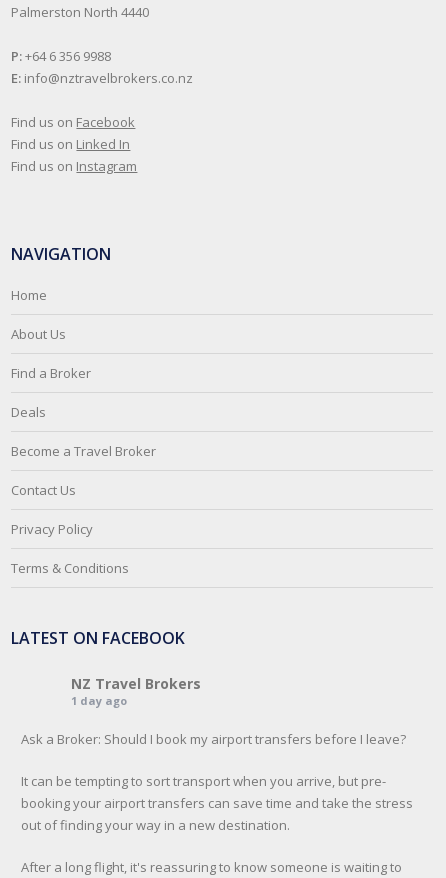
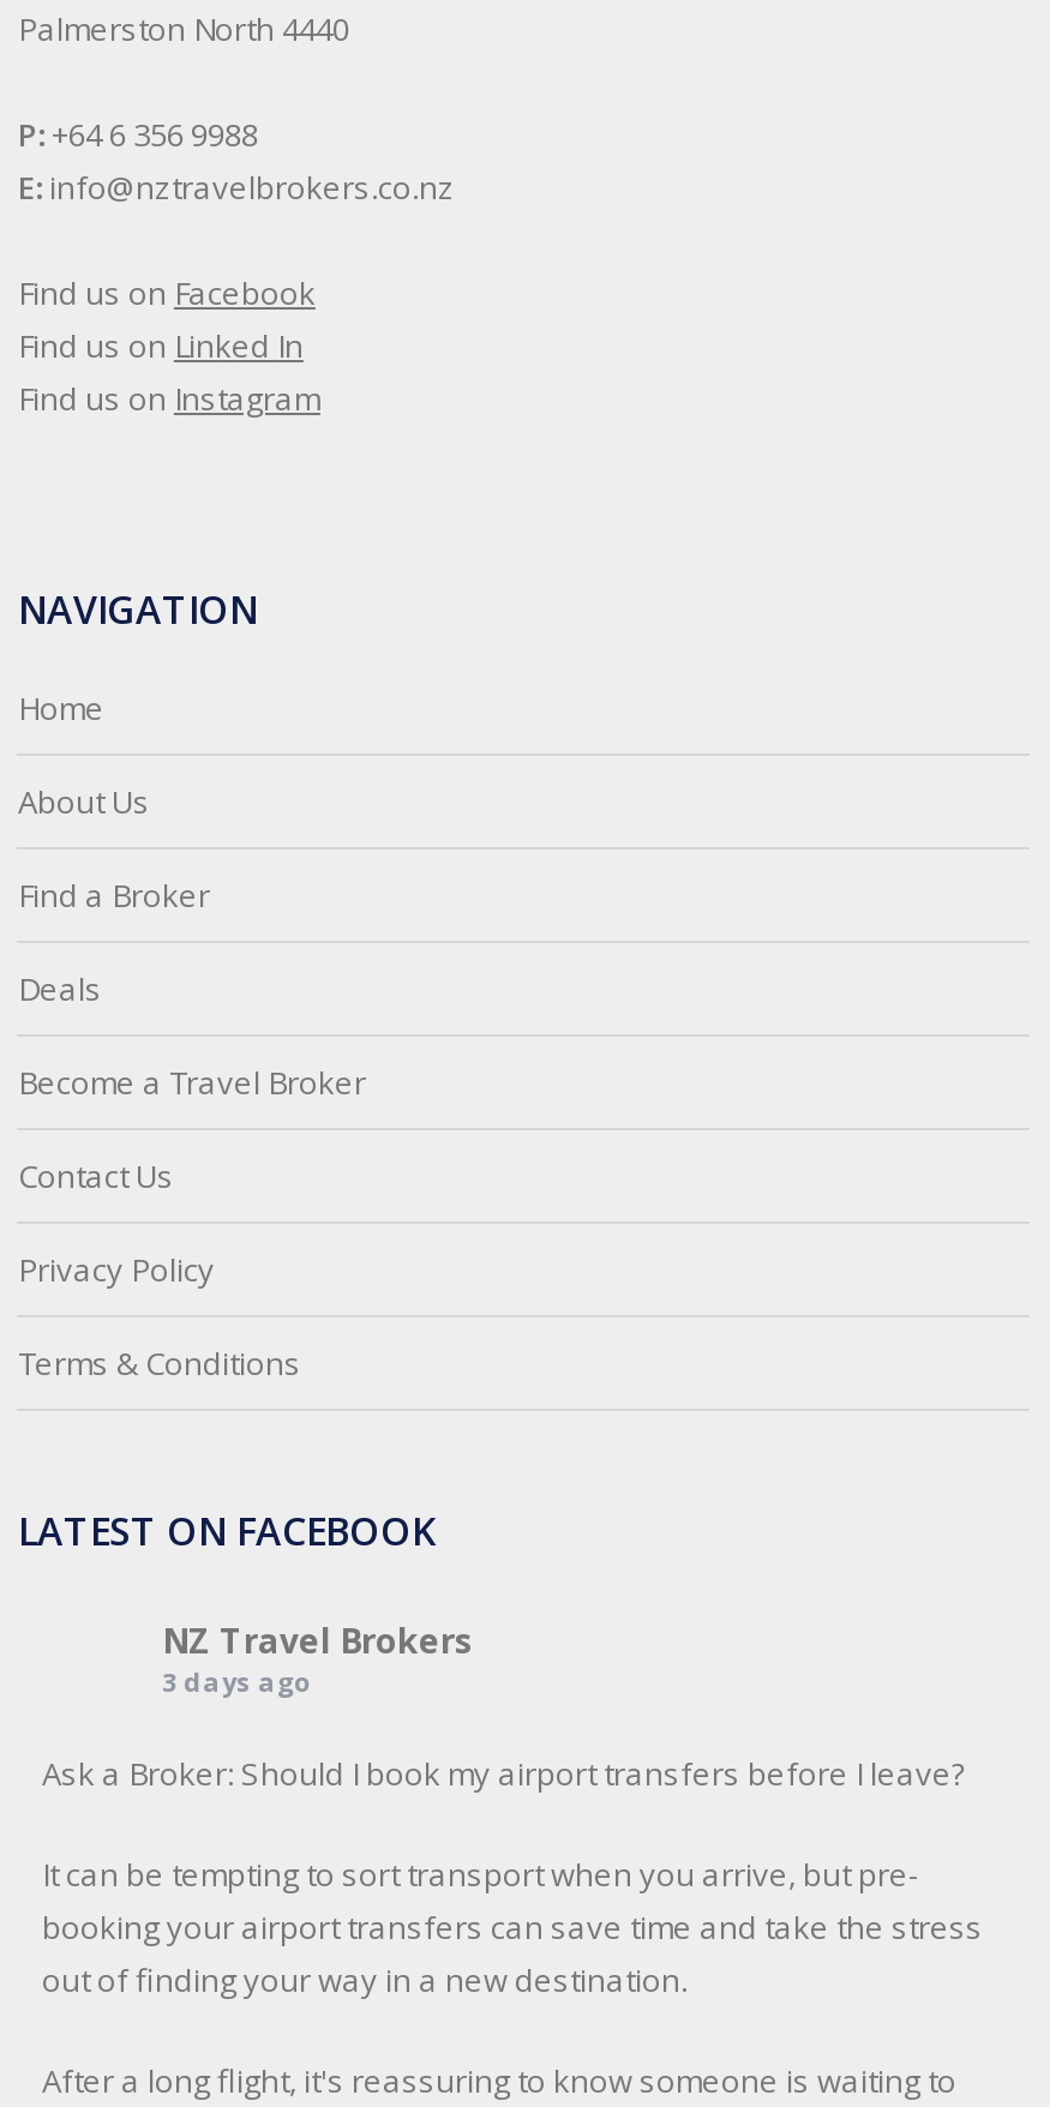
- 1 day ago
+ 3 days ago
